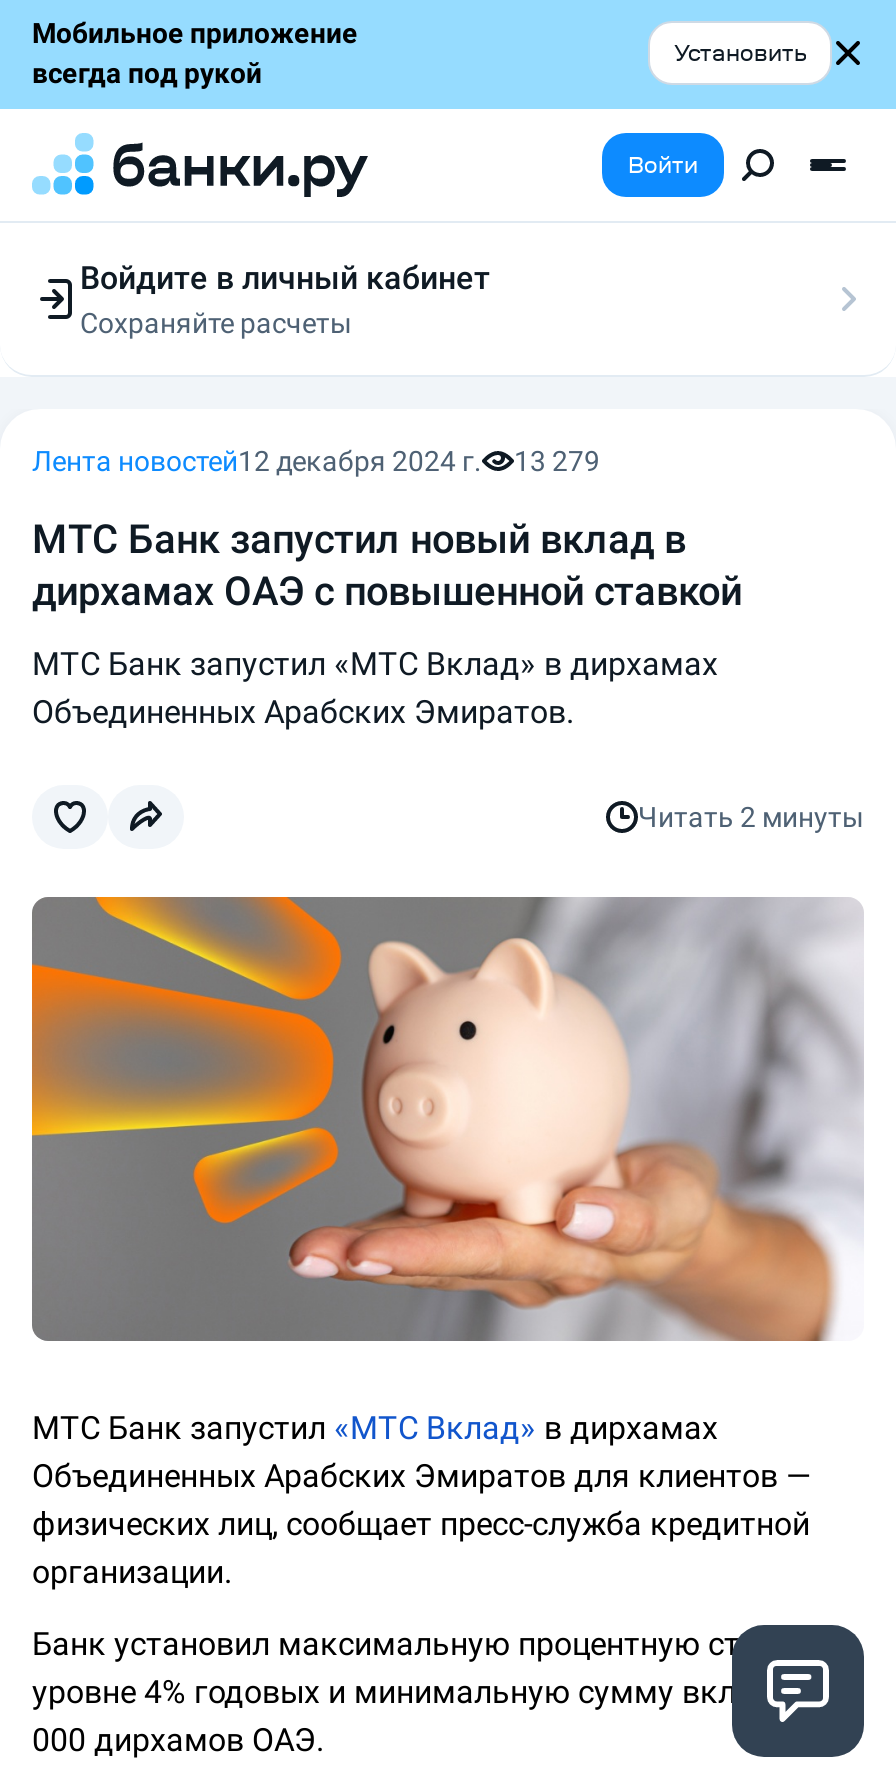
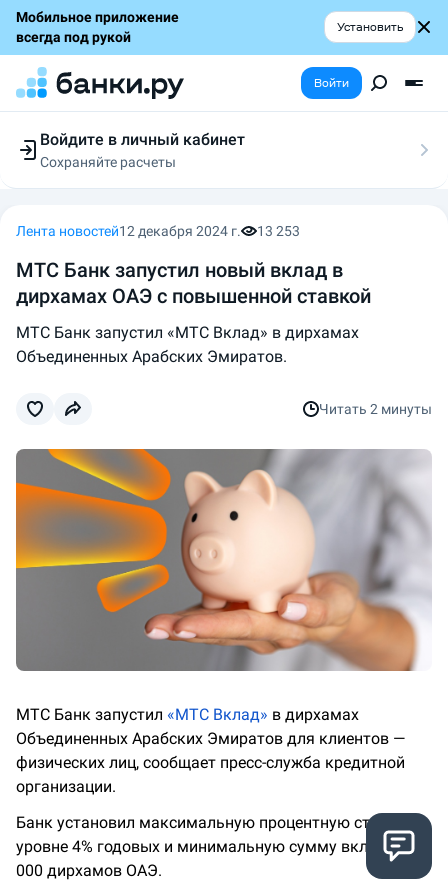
- Лента новостей12 декабря 2024 г. 13 279
+ Лента новостей12 декабря 2024 г. 13 253
